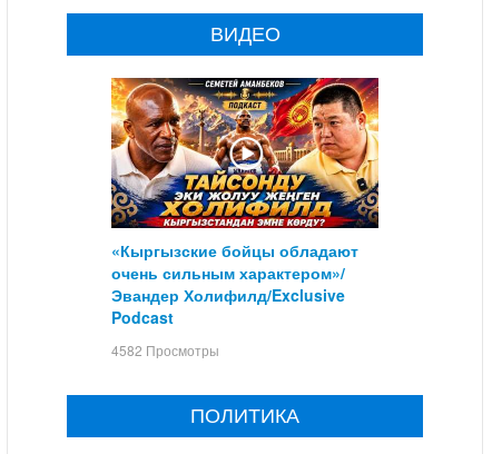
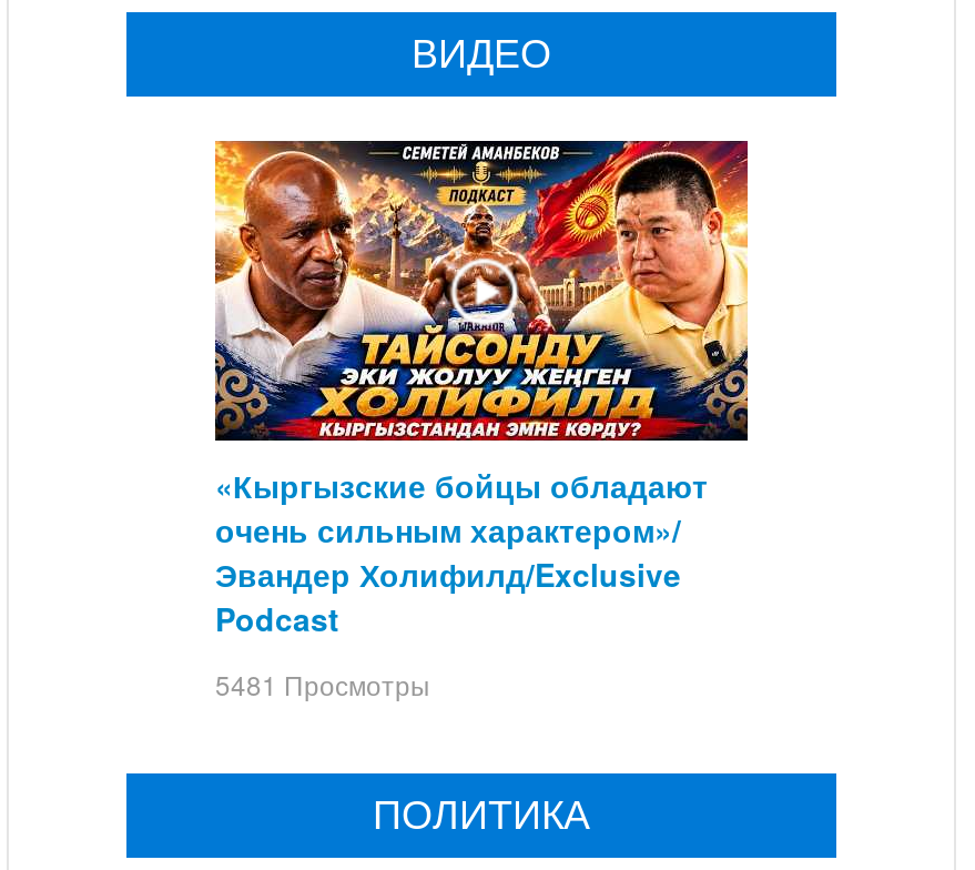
- 4582 Просмотры
+ 5481 Просмотры
